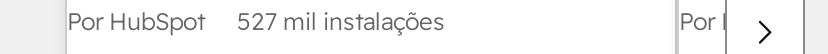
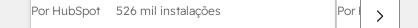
- 527 mil instalações
+ 526 mil instalações
